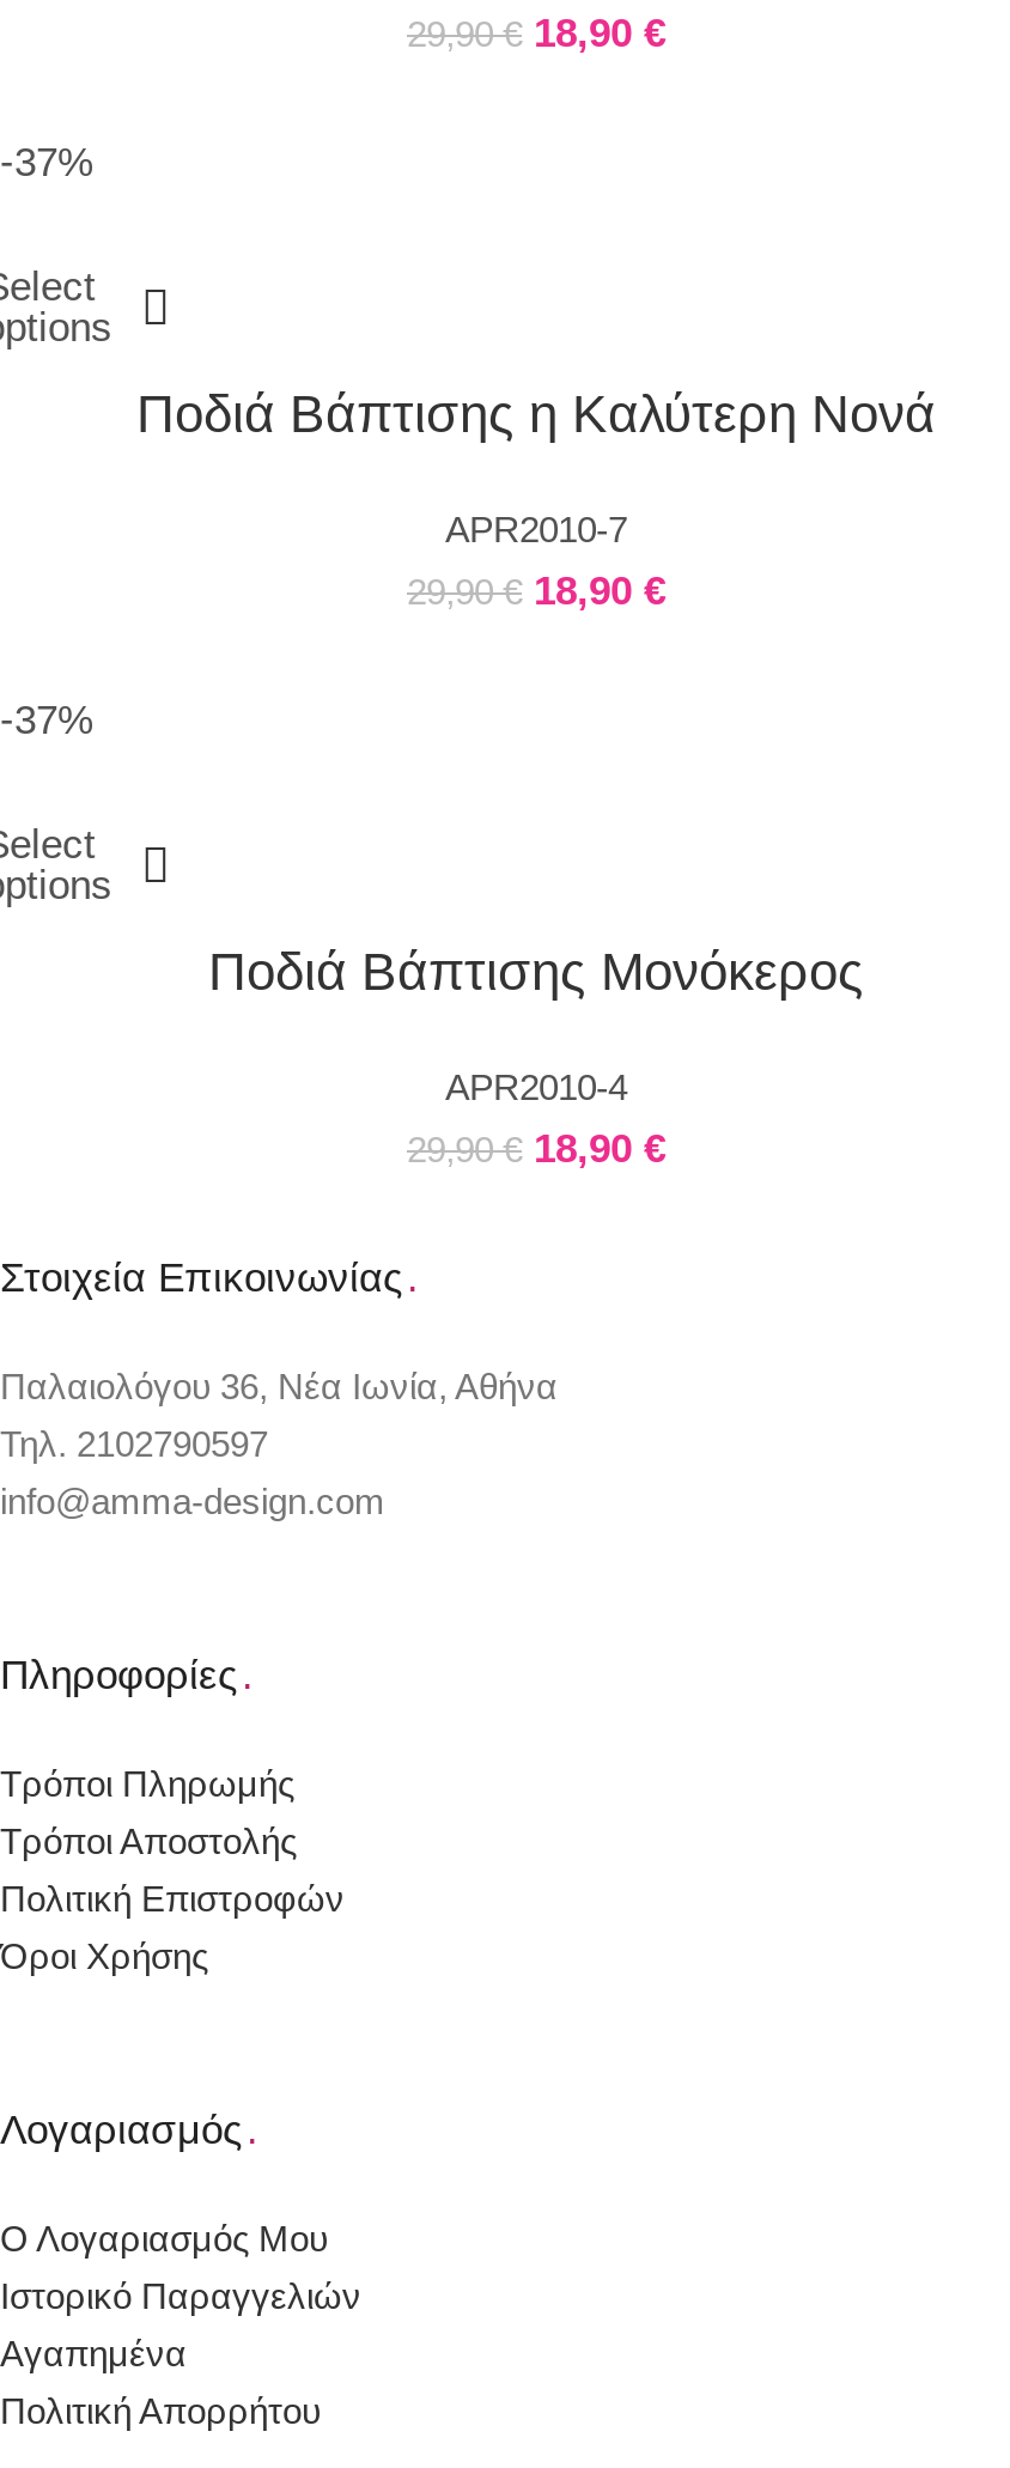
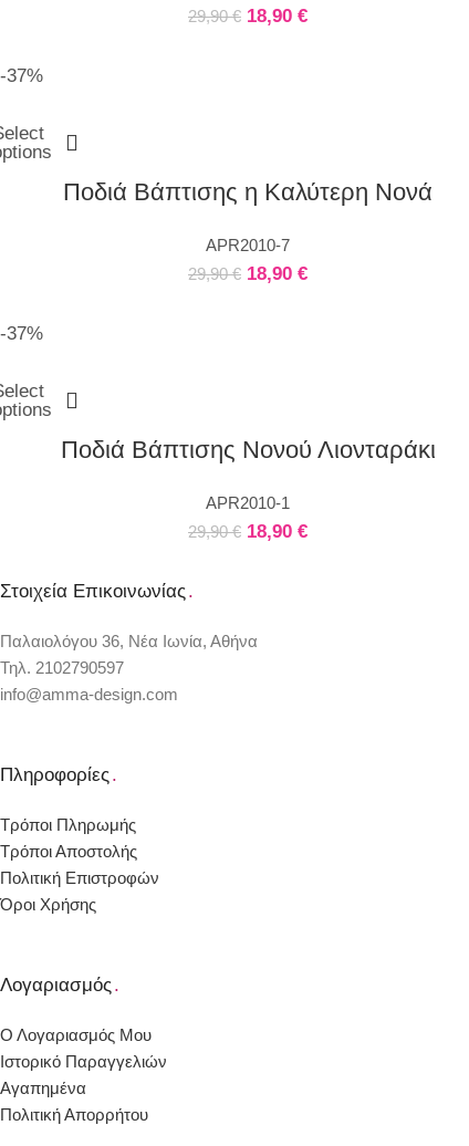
- Ποδιά Βάπτισης Μονόκερος
+ Ποδιά Βάπτισης Νονού Λιονταράκι

- APR2010-4
+ APR2010-1
